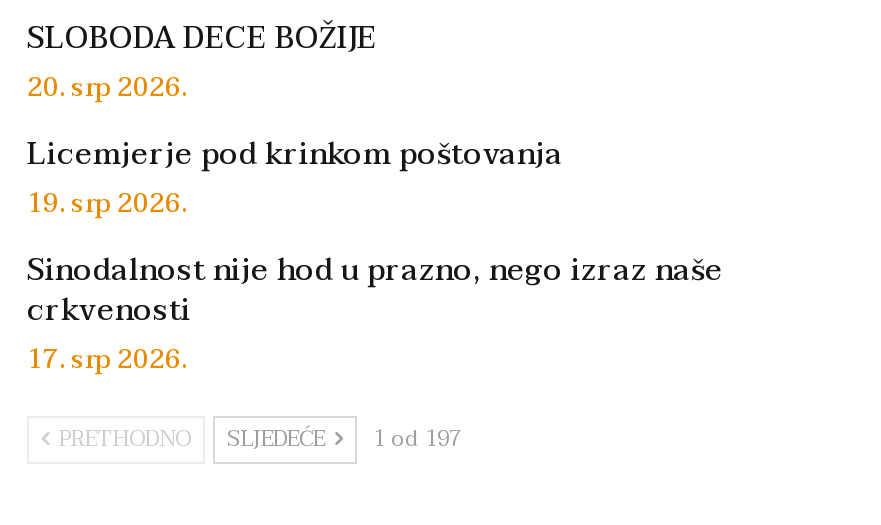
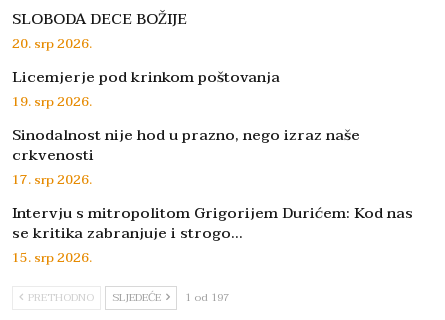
+ Intervju s mitropolitom Grigorijem Durićem: Kod nas
+ se kritika zabranjuje i strogo…
+ 15. srp 2026.
